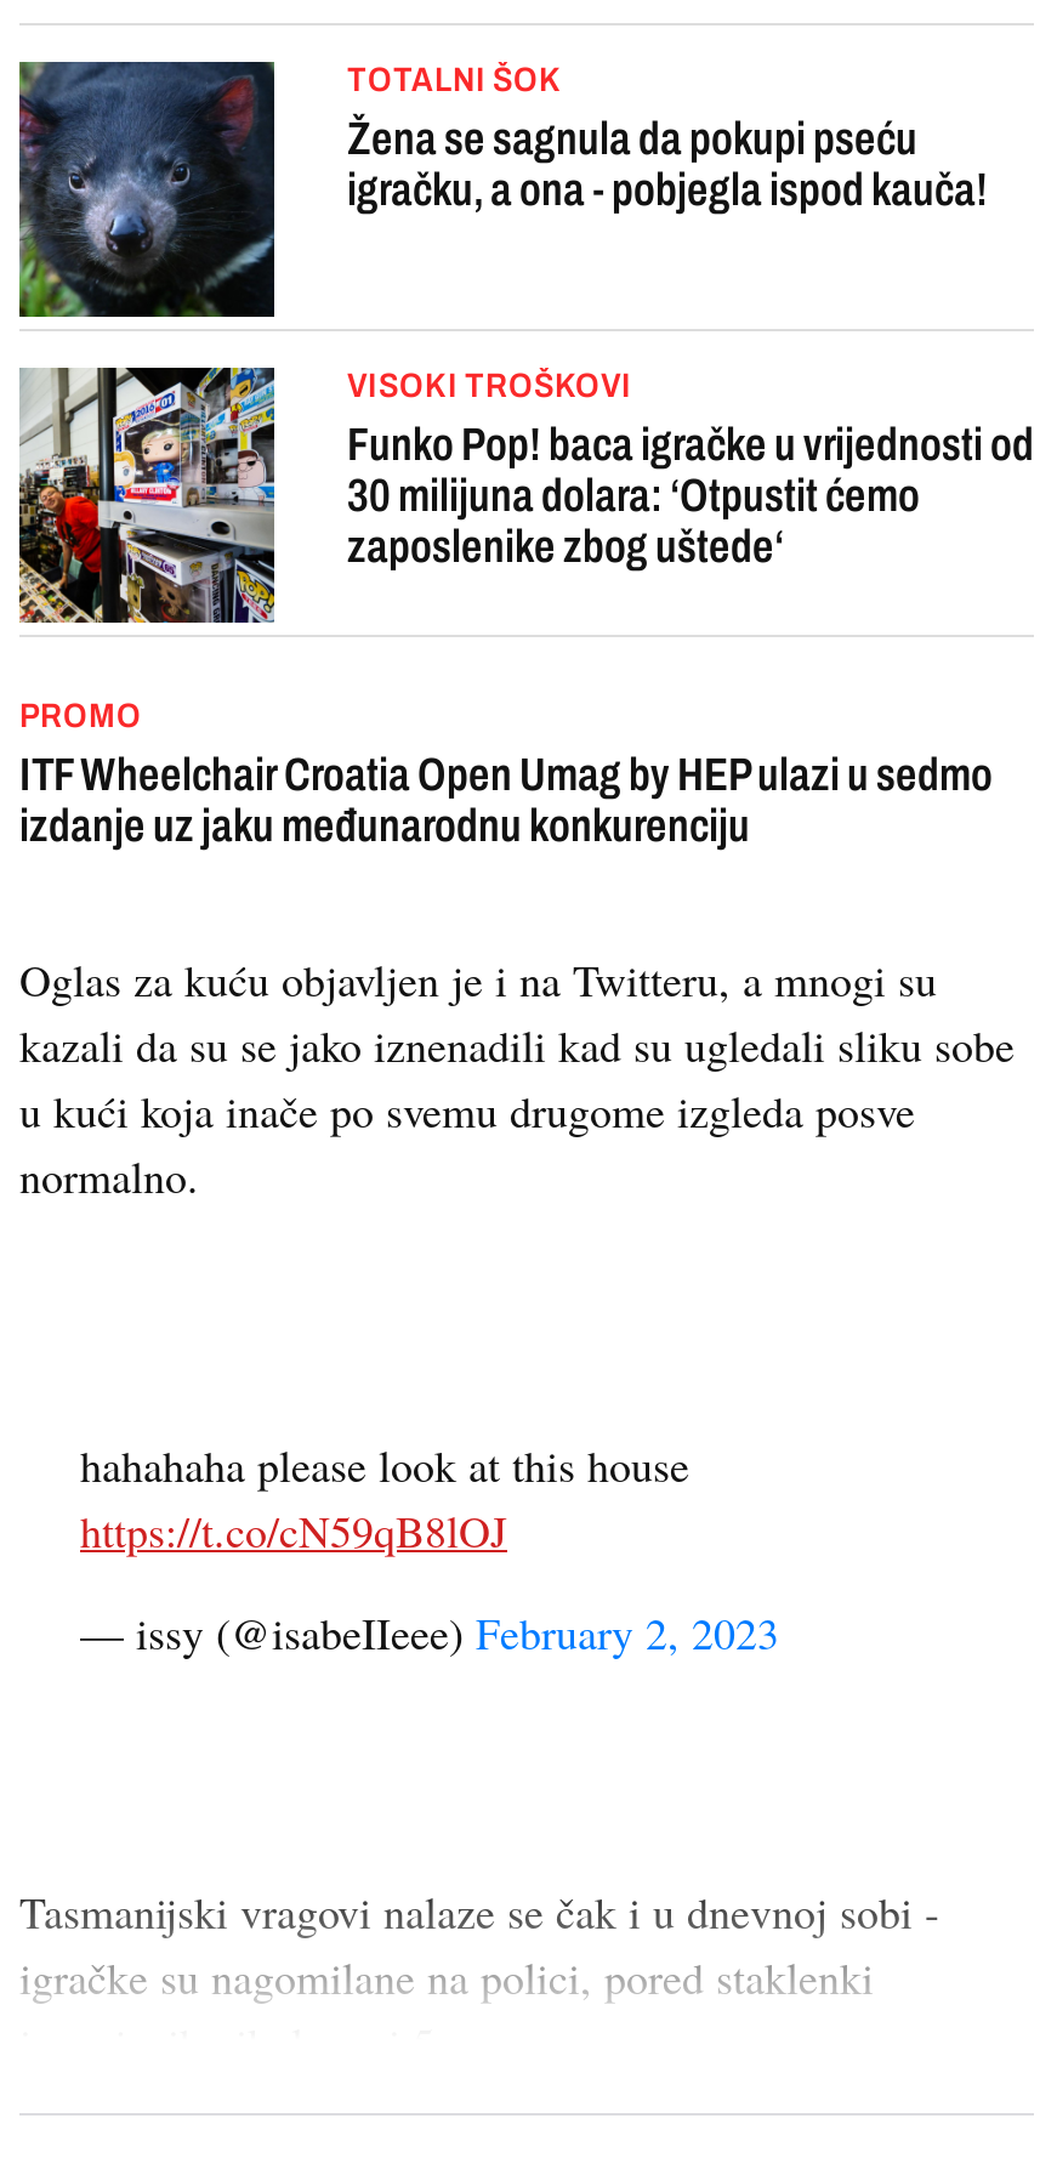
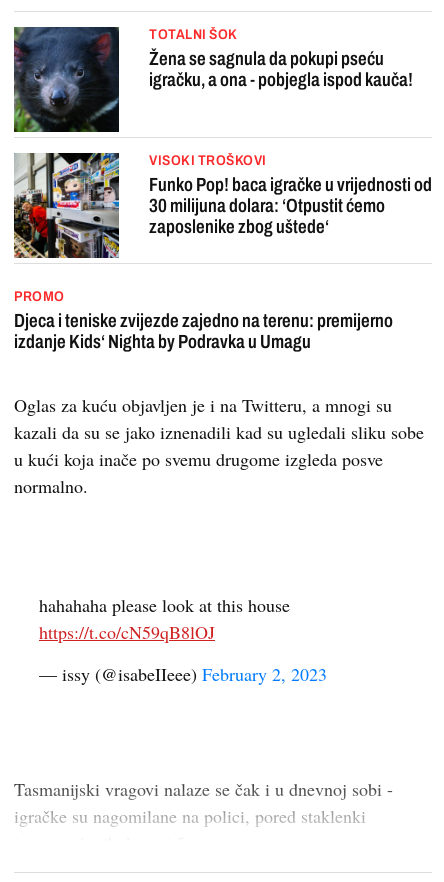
- ITF Wheelchair Croatia Open Umag by HEP ulazi u sedmo
- izdanje uz jaku međunarodnu konkurenciju
+ Djeca i teniske zvijezde zajedno na terenu: premijerno
+ izdanje Kids‘ Nighta by Podravka u Umagu
